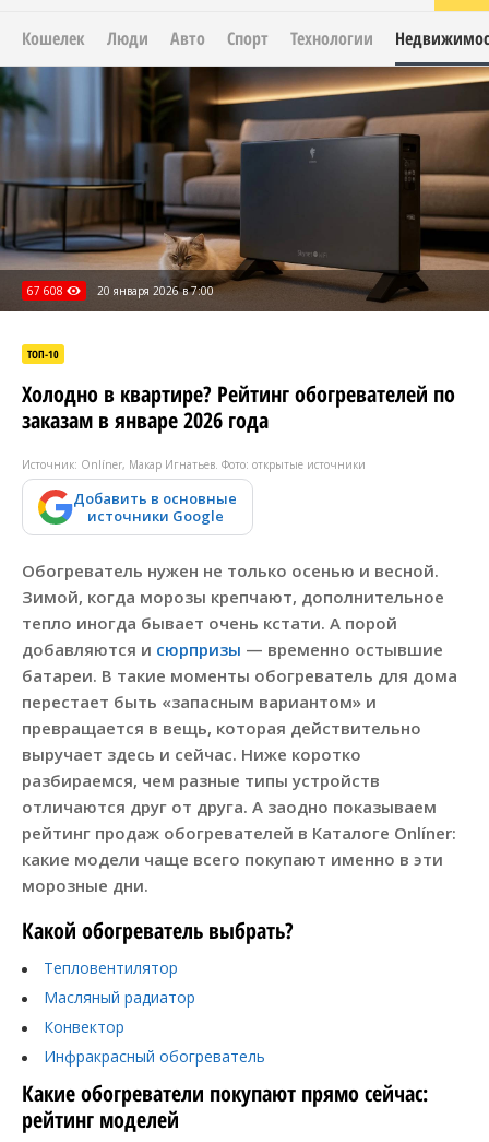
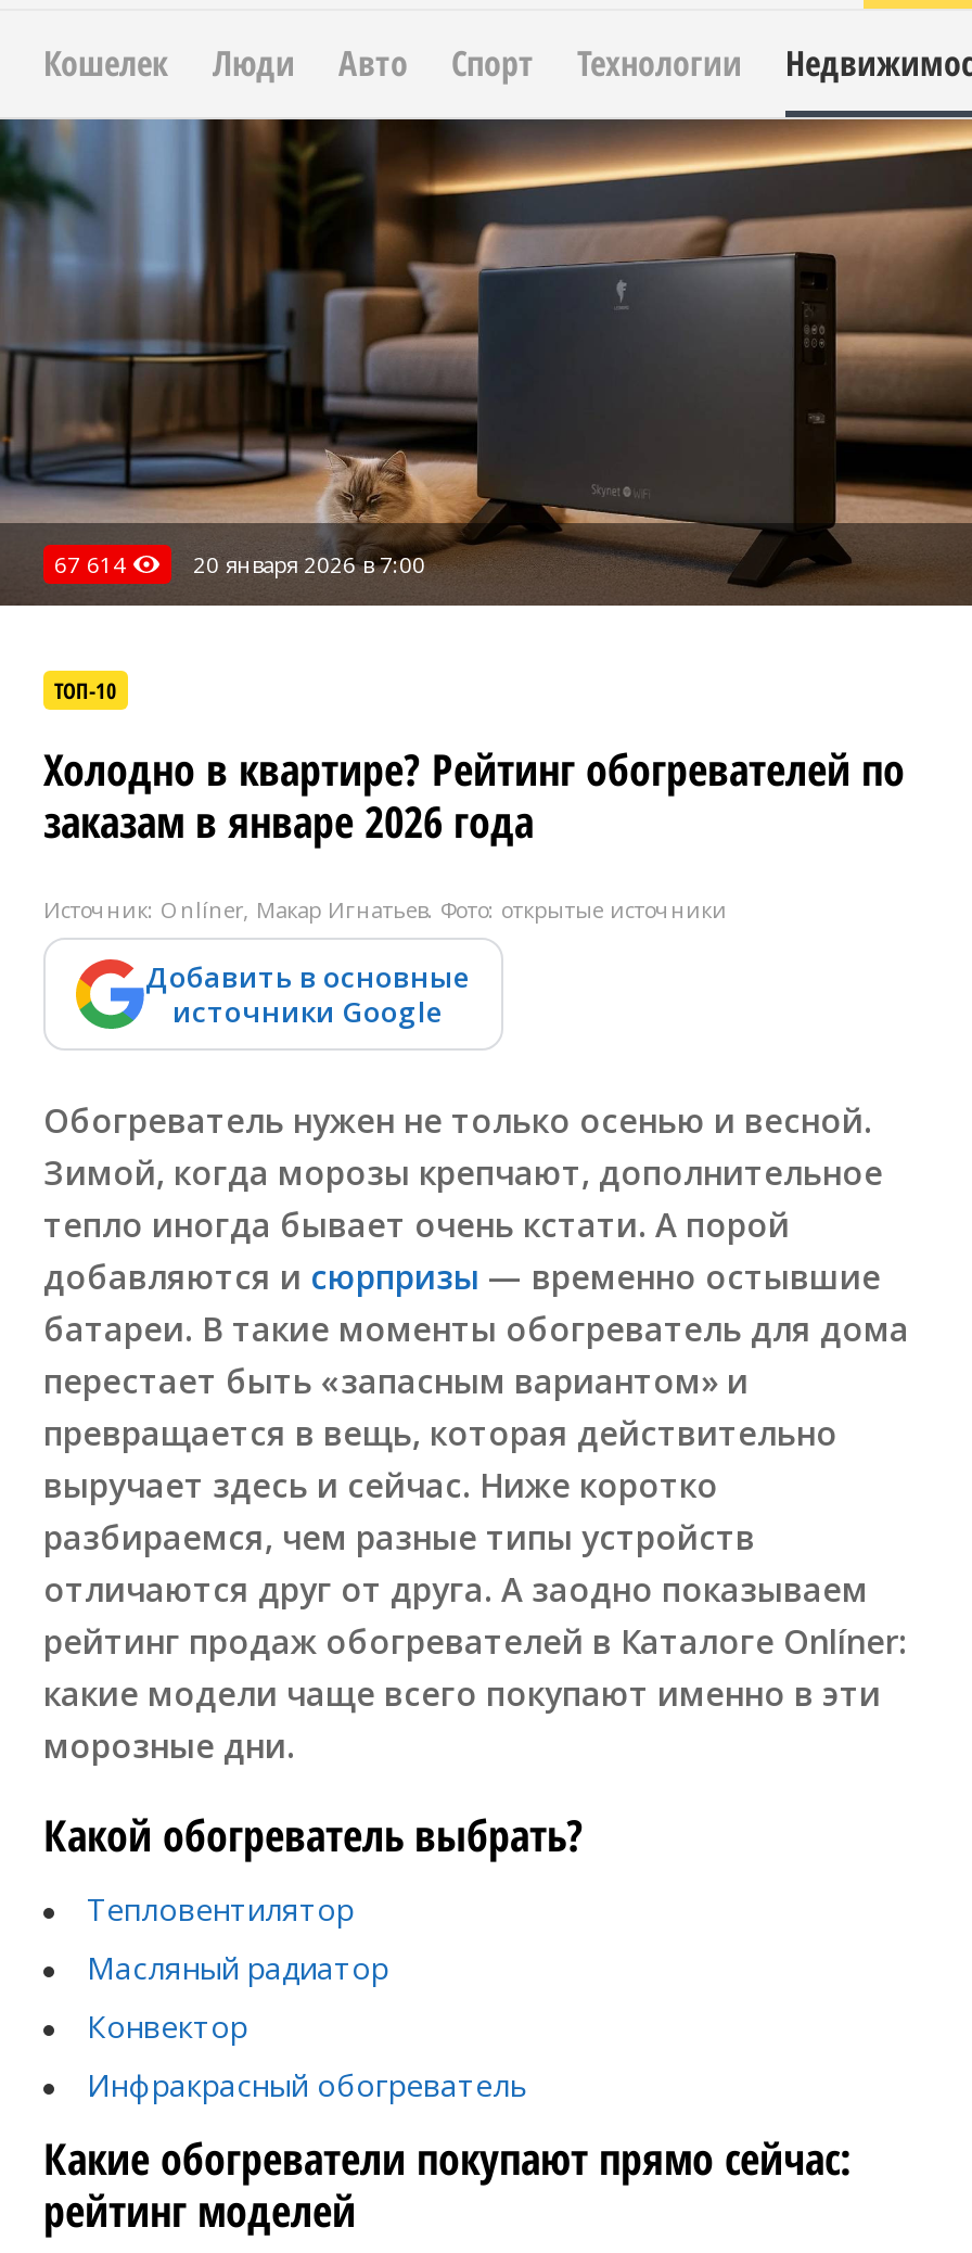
- 67 608 20 января 2026 в 7:00
+ 67 614 20 января 2026 в 7:00
